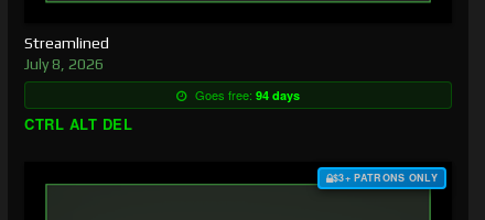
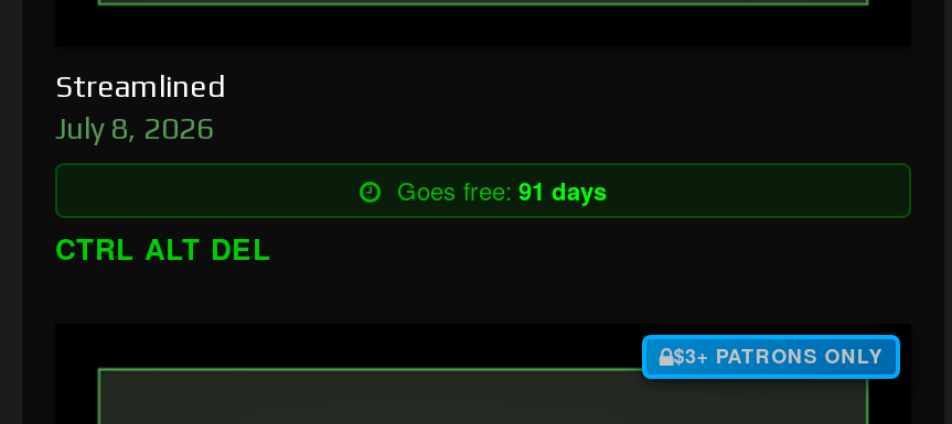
- Goes free: 94 days
+ Goes free: 91 days
